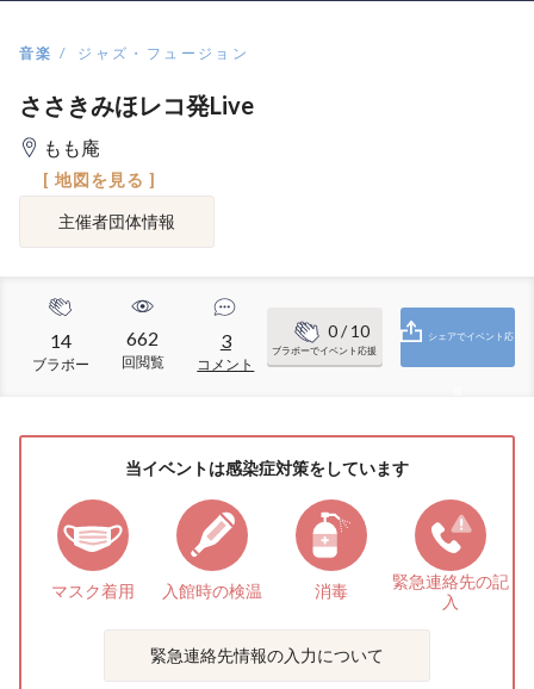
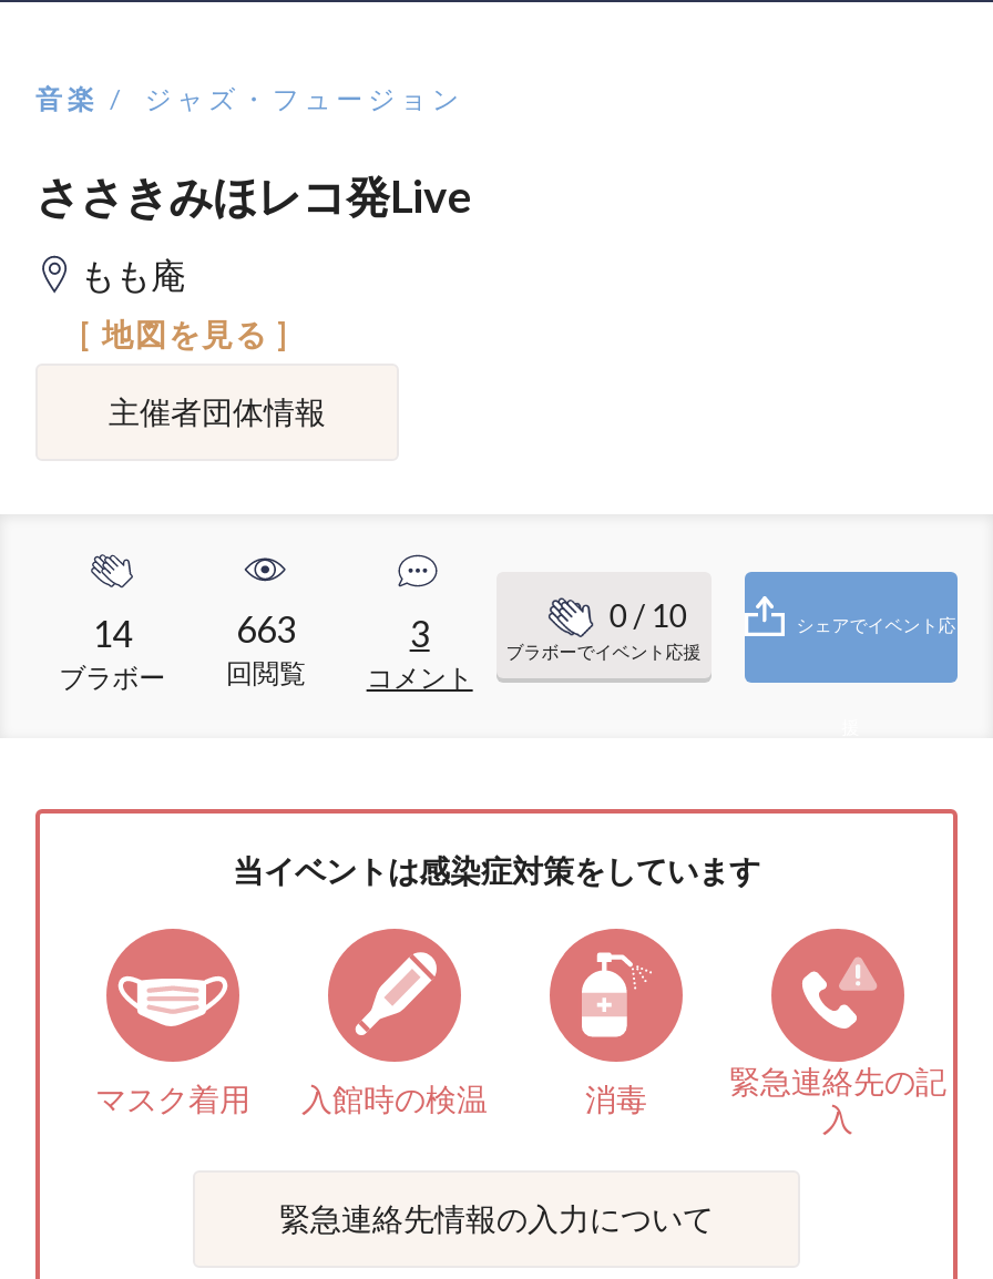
- 662
+ 663
